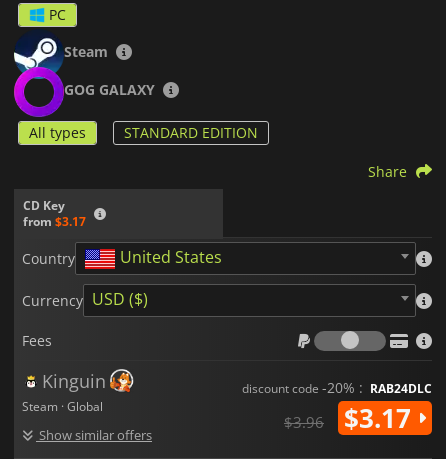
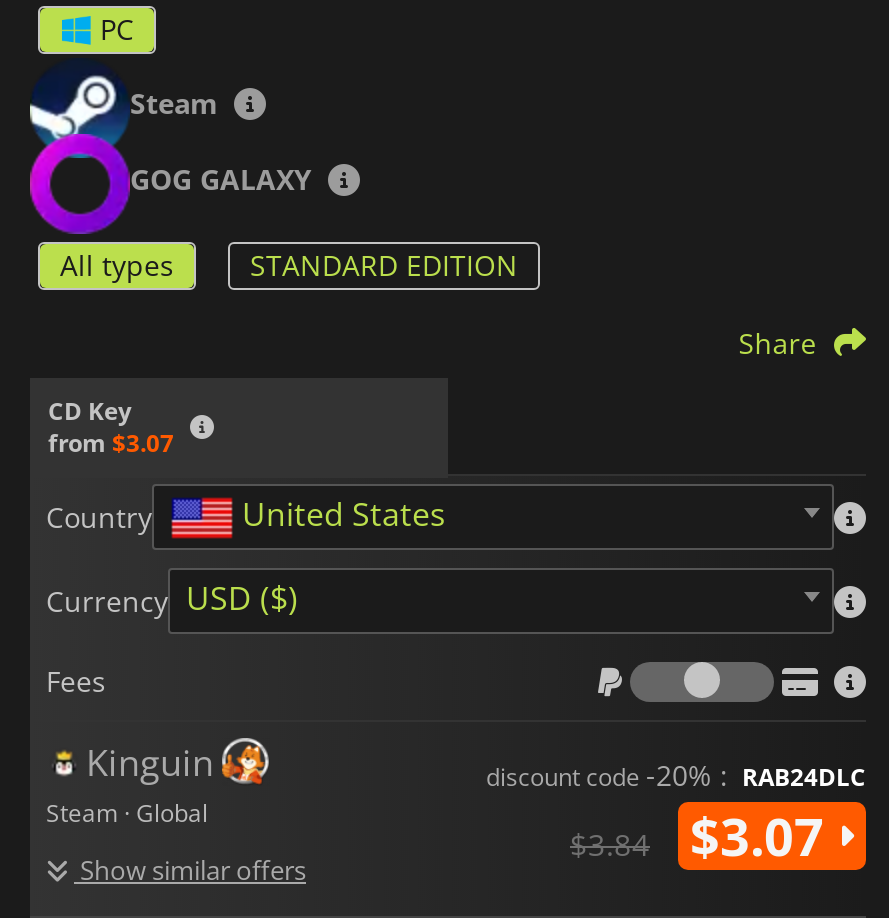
- from $3.17
+ from $3.07

- $3.17
+ $3.07

- $3.96
+ $3.84
